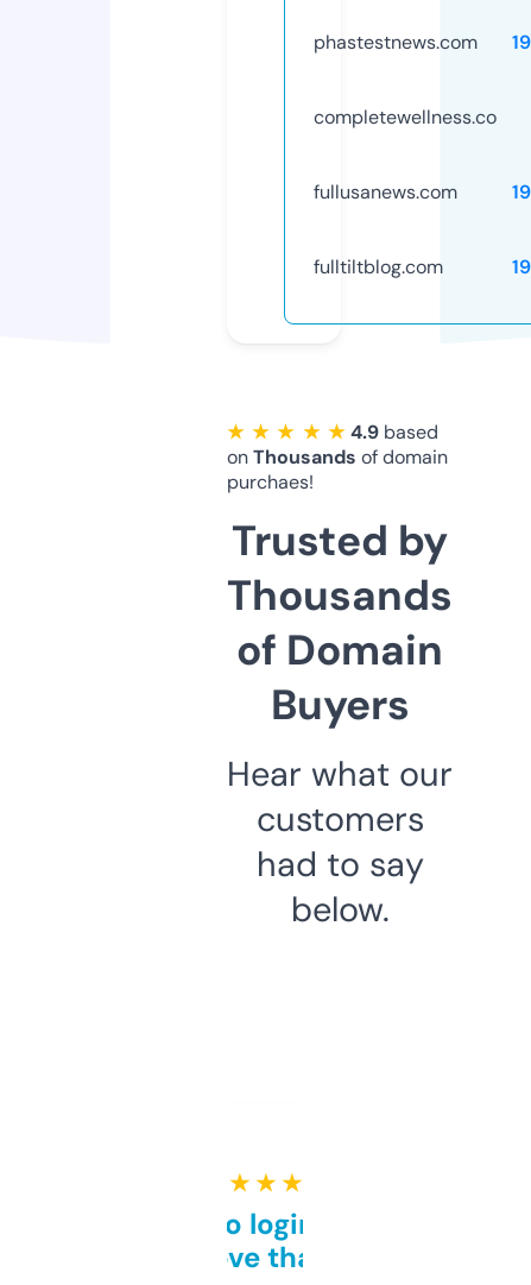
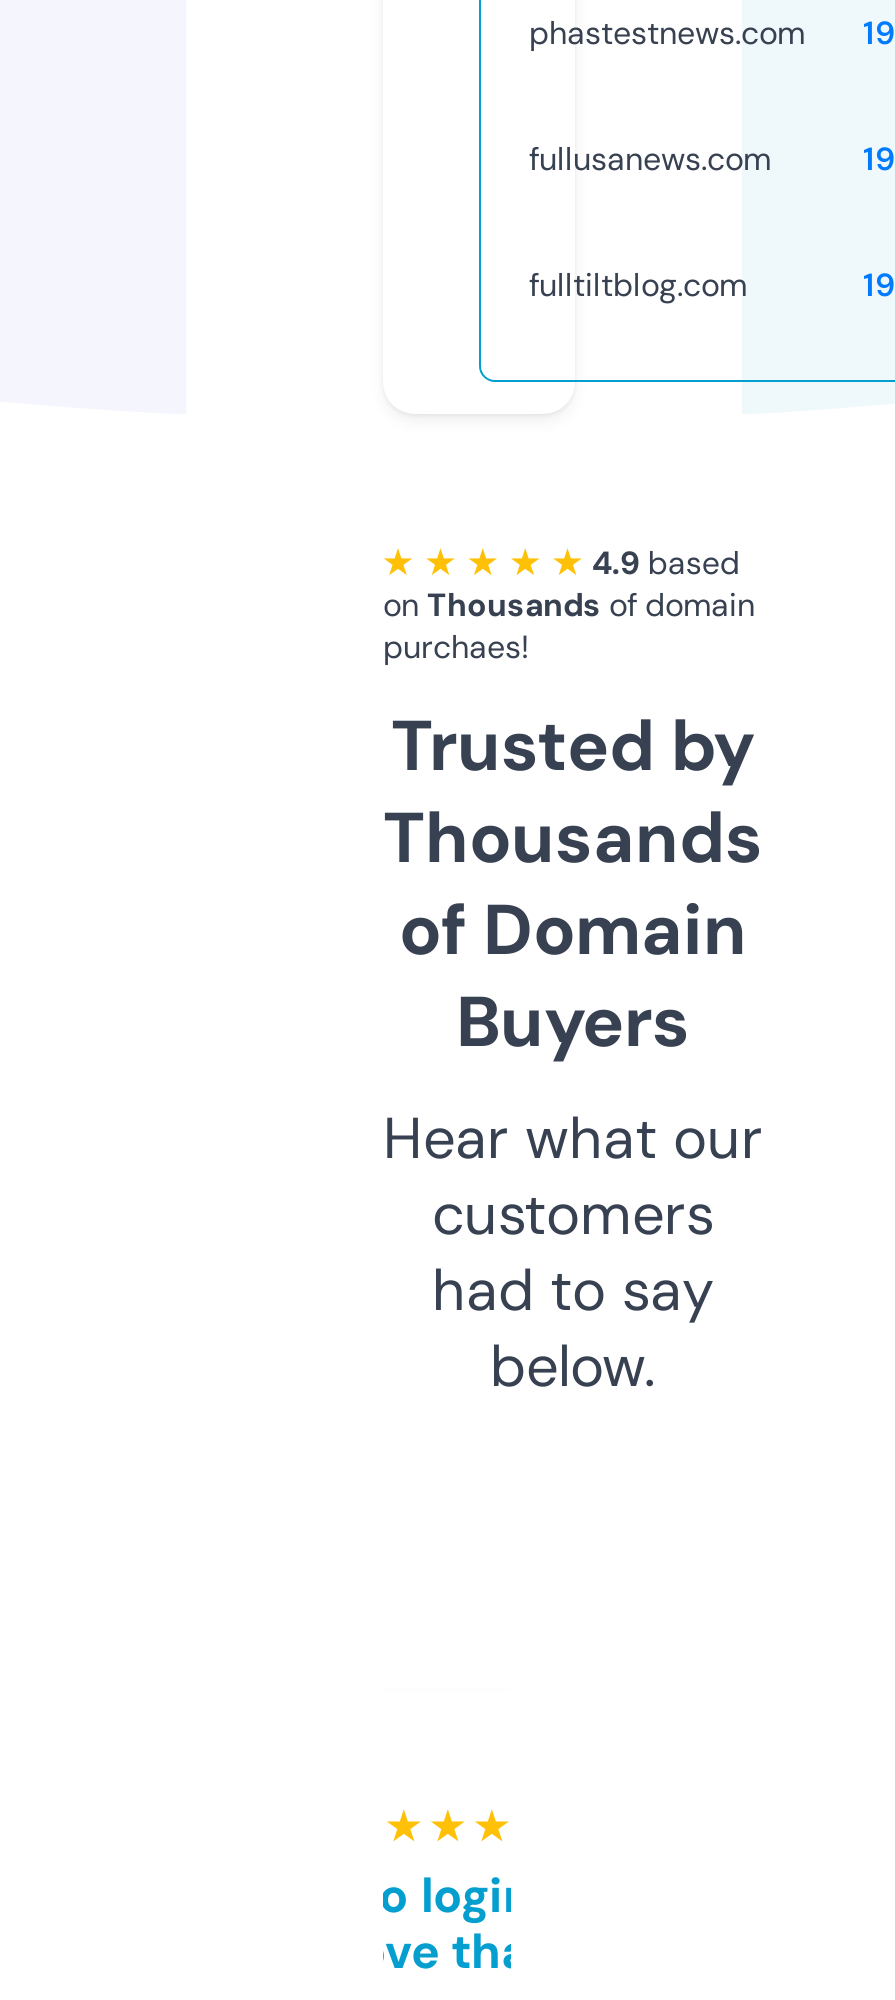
- completewellness.co
